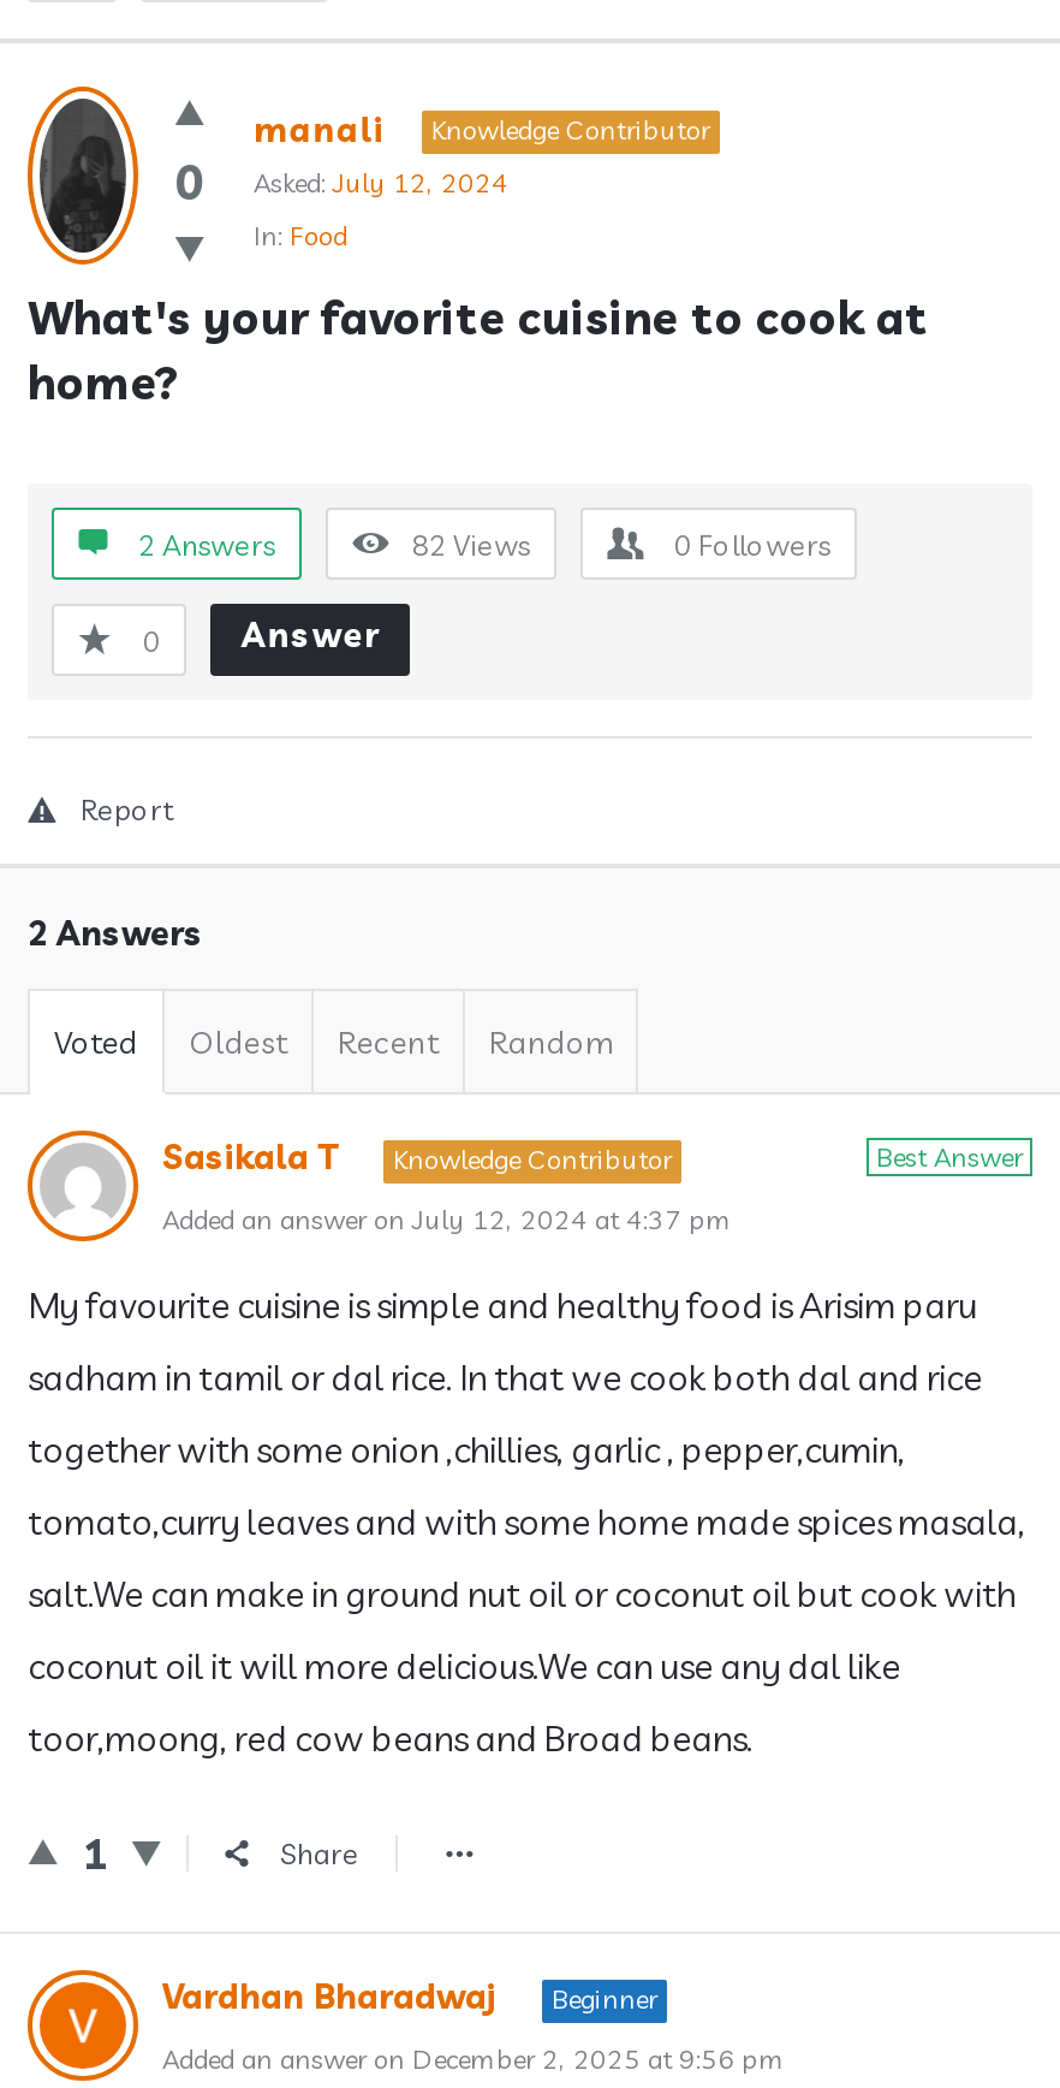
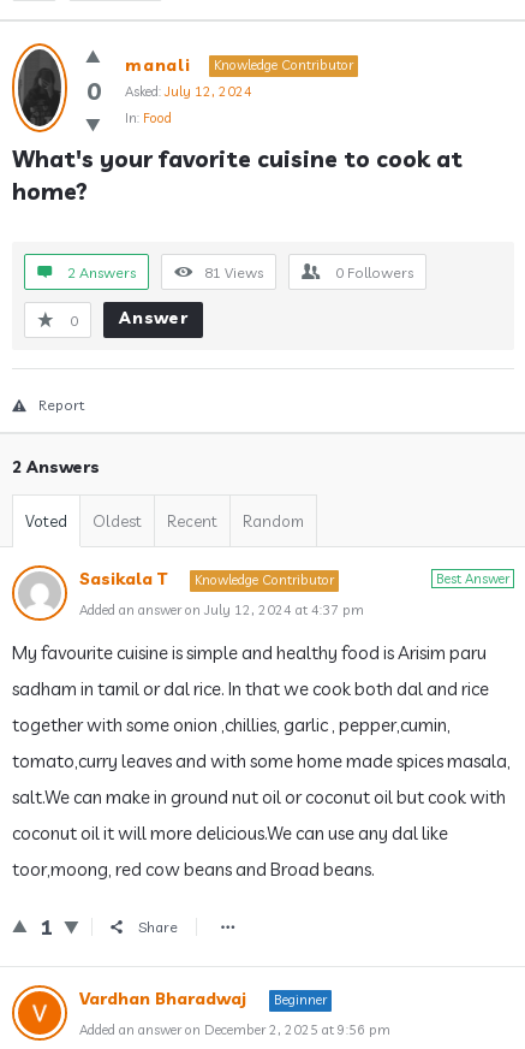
- 82 Views
+ 81 Views
